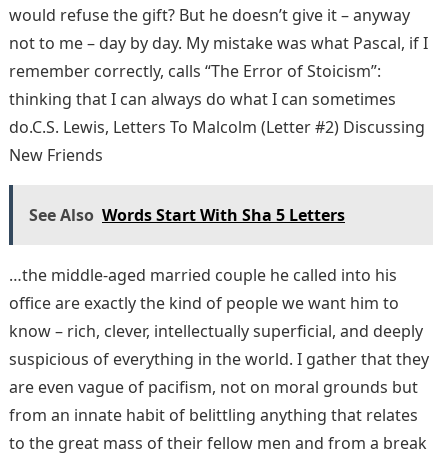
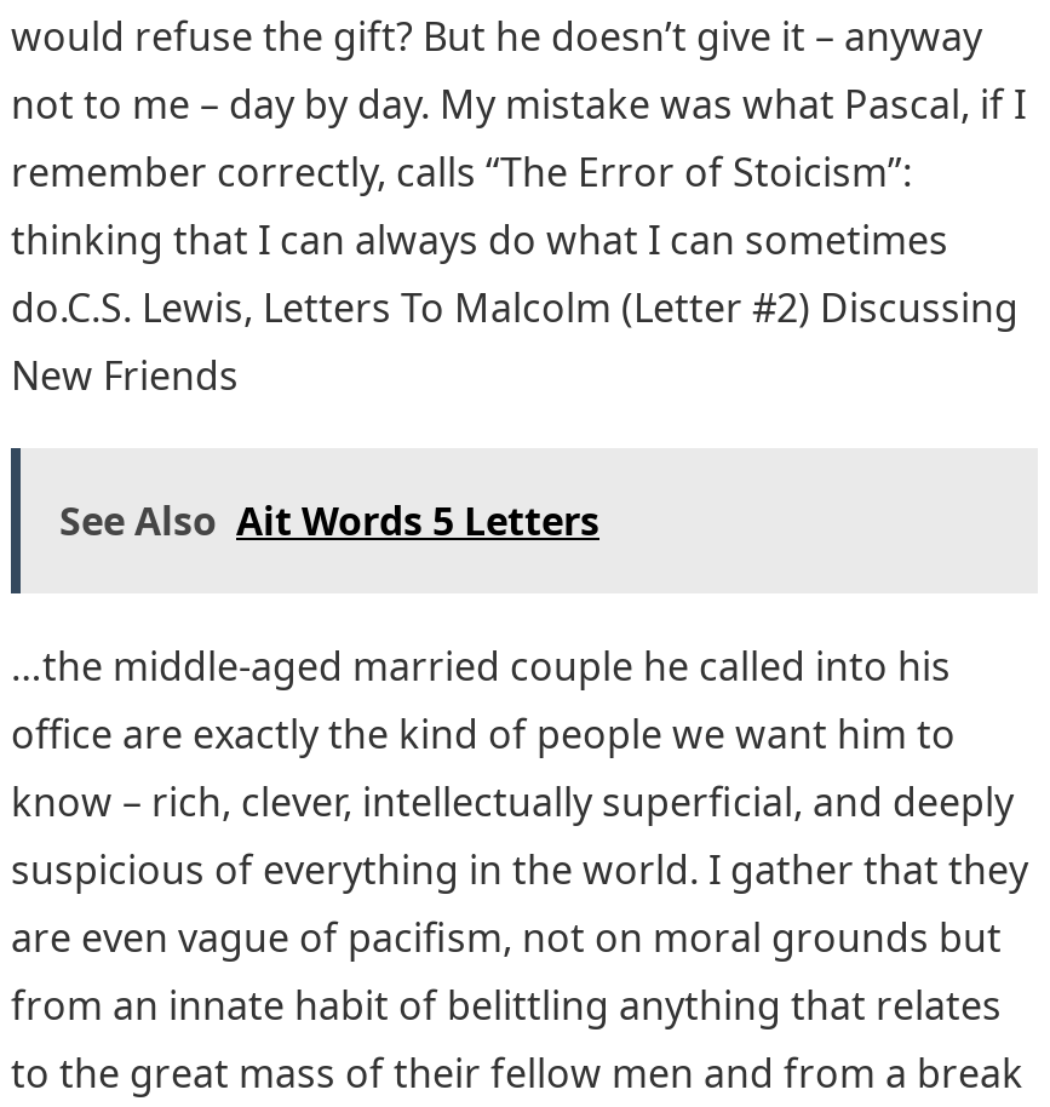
- See Also Words Start With Sha 5 Letters
+ See Also Ait Words 5 Letters
